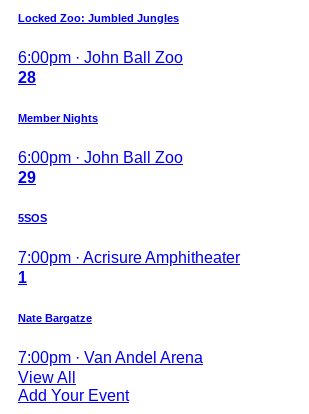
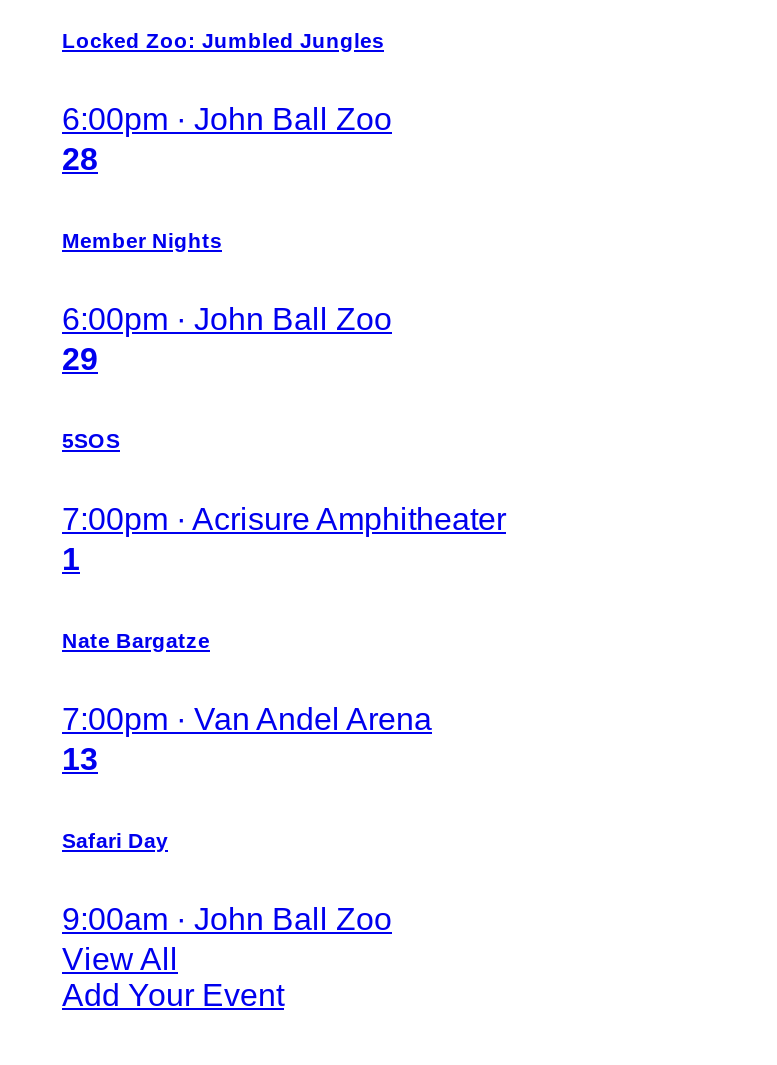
+ 13
+ Safari Day
+ 9:00am · John Ball Zoo
